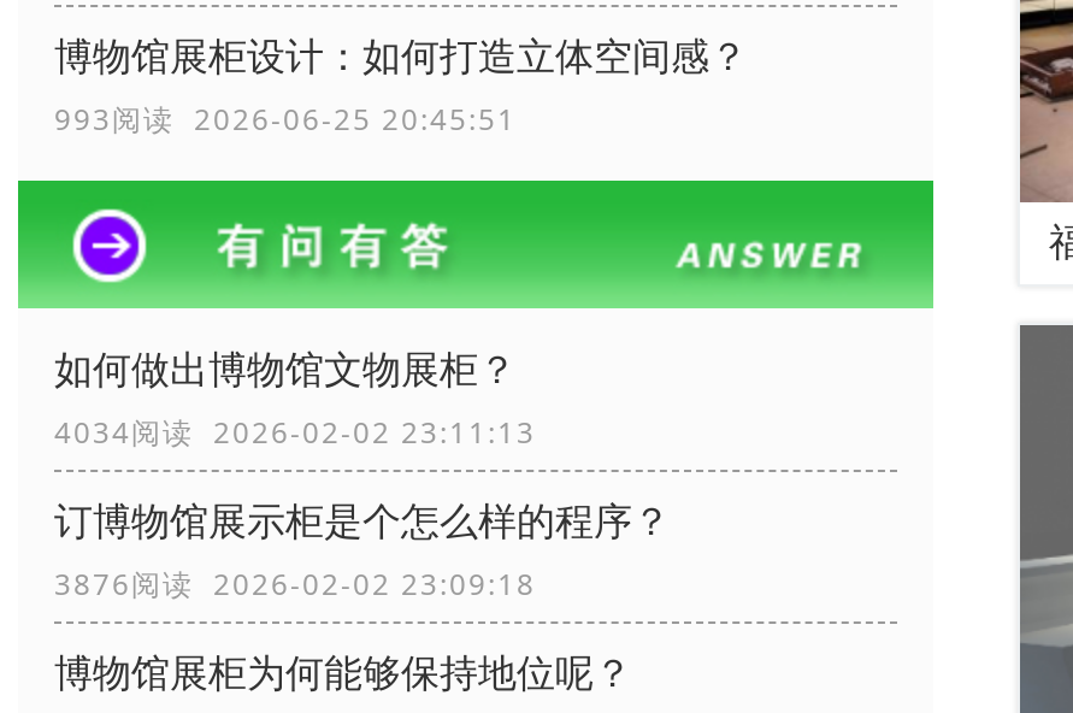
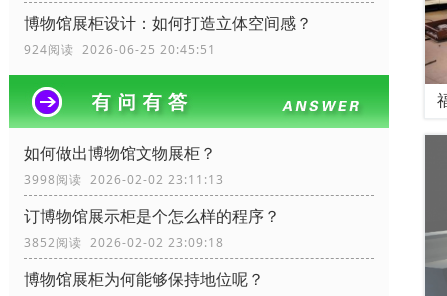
- 993阅读 2026-06-25 20:45:51
+ 924阅读 2026-06-25 20:45:51

- 4034阅读 2026-02-02 23:11:13
+ 3998阅读 2026-02-02 23:11:13

- 3876阅读 2026-02-02 23:09:18
+ 3852阅读 2026-02-02 23:09:18
